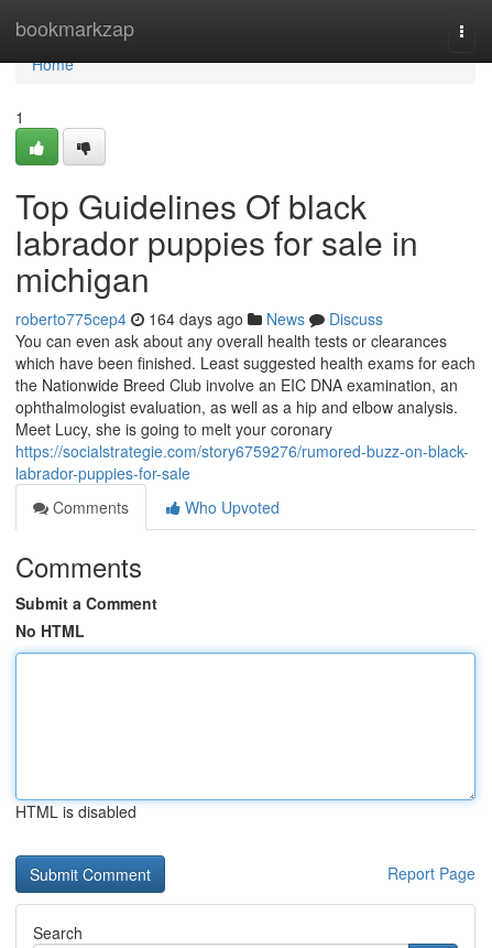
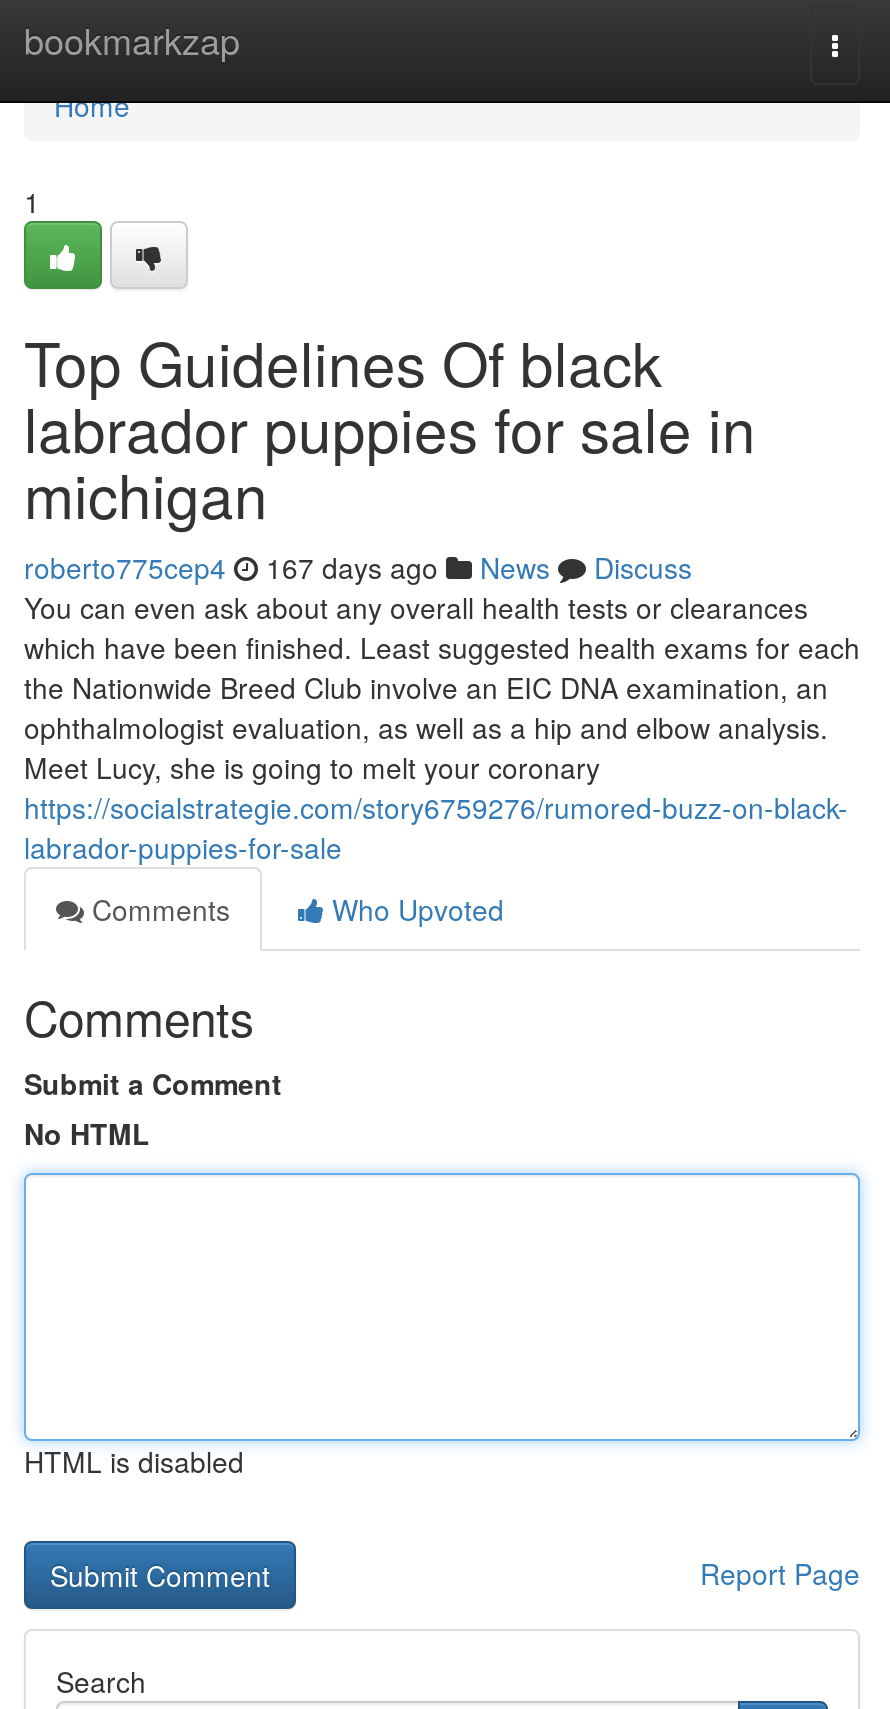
- roberto775cep4 164 days ago News Discuss
+ roberto775cep4 167 days ago News Discuss
